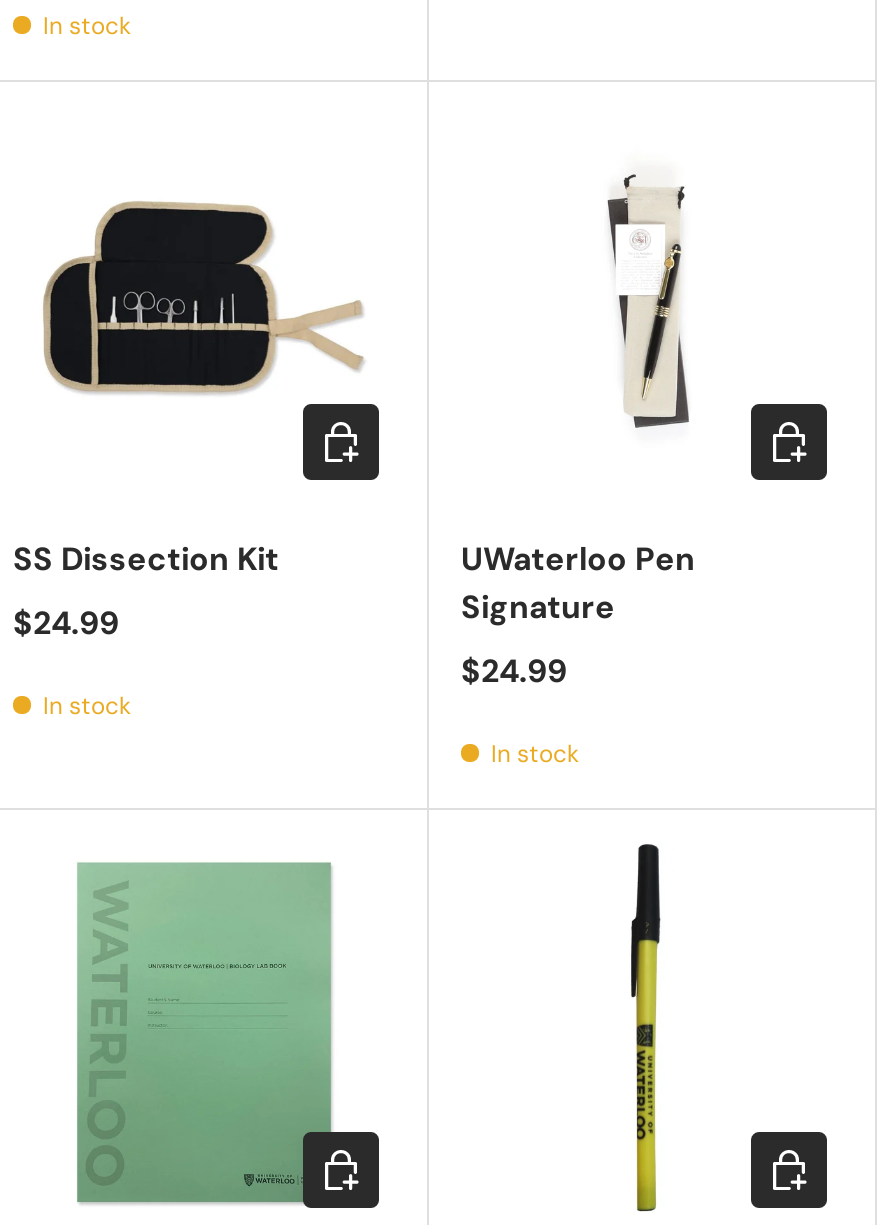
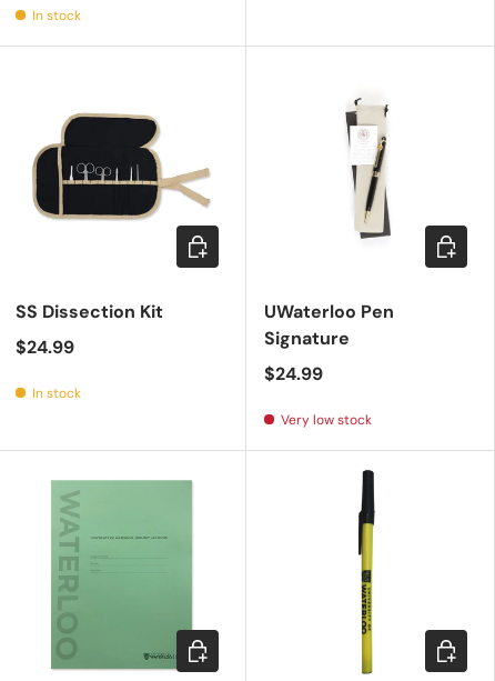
- In stock
+ Very low stock
